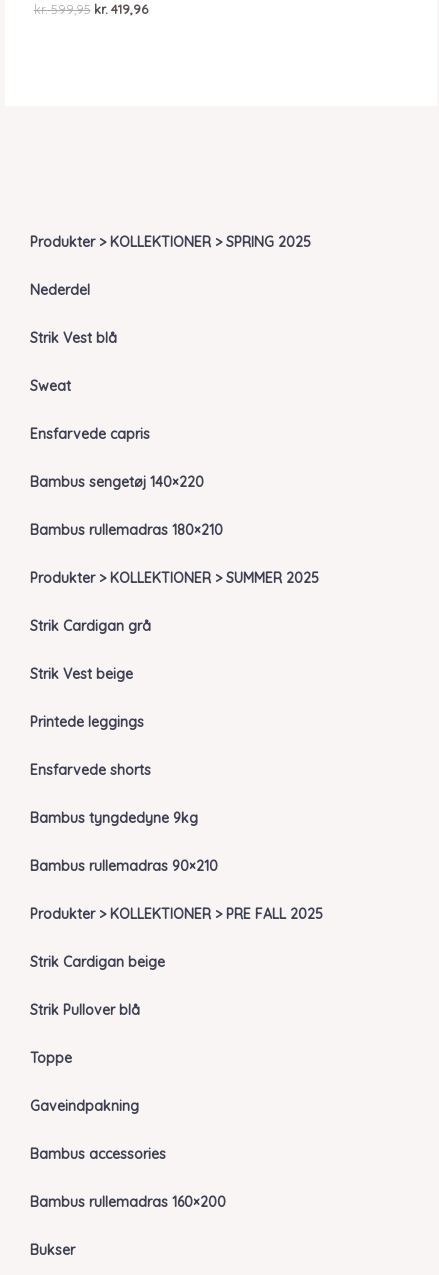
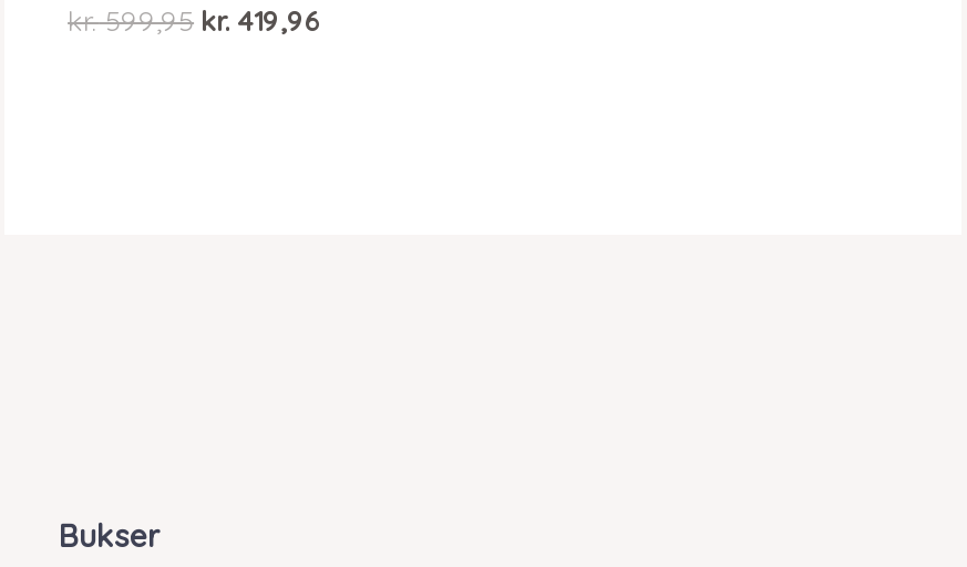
- Produkter > KOLLEKTIONER > SPRING 2025
- Nederdel
- Strik Vest blå
- Sweat
- Ensfarvede capris
- Bambus sengetøj 140×220
- Bambus rullemadras 180×210
- Produkter > KOLLEKTIONER > SUMMER 2025
- Strik Cardigan grå
- Strik Vest beige
- Printede leggings
- Ensfarvede shorts
- Bambus tyngdedyne 9kg
- Bambus rullemadras 90×210
- Produkter > KOLLEKTIONER > PRE FALL 2025
- Strik Cardigan beige
- Strik Pullover blå
- Toppe
- Gaveindpakning
- Bambus accessories
- Bambus rullemadras 160×200
